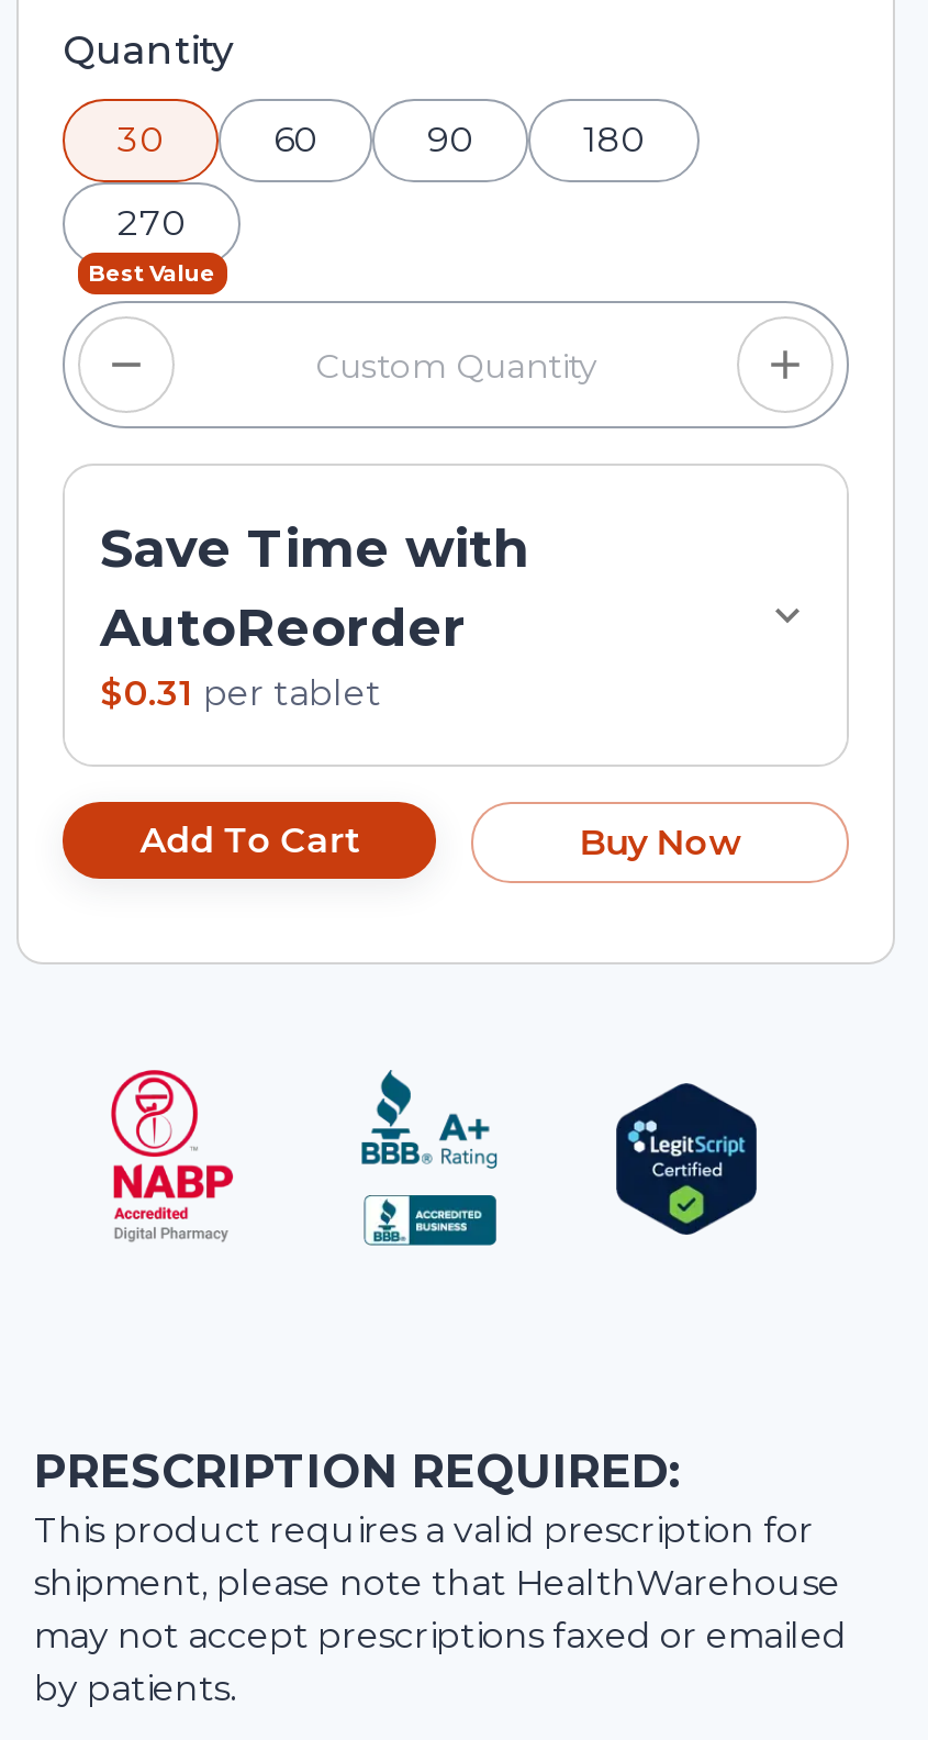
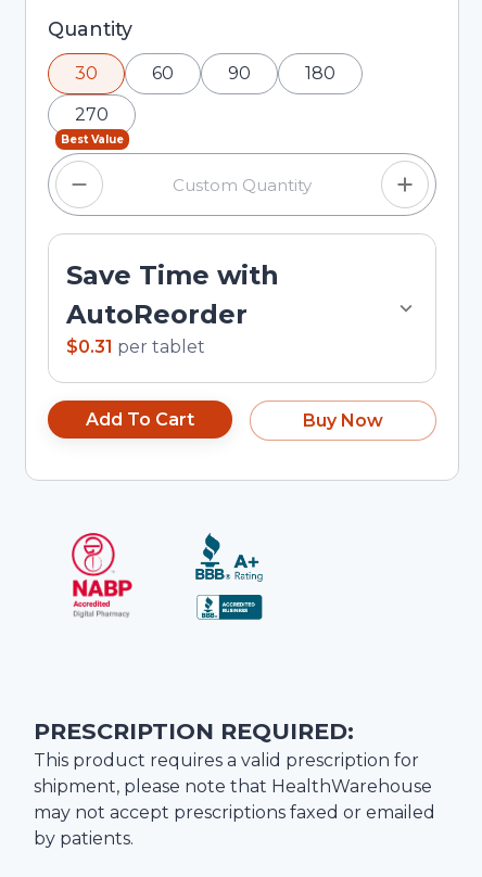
- [image]
